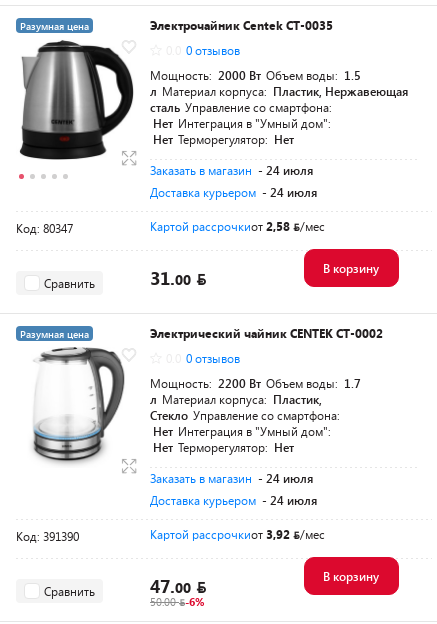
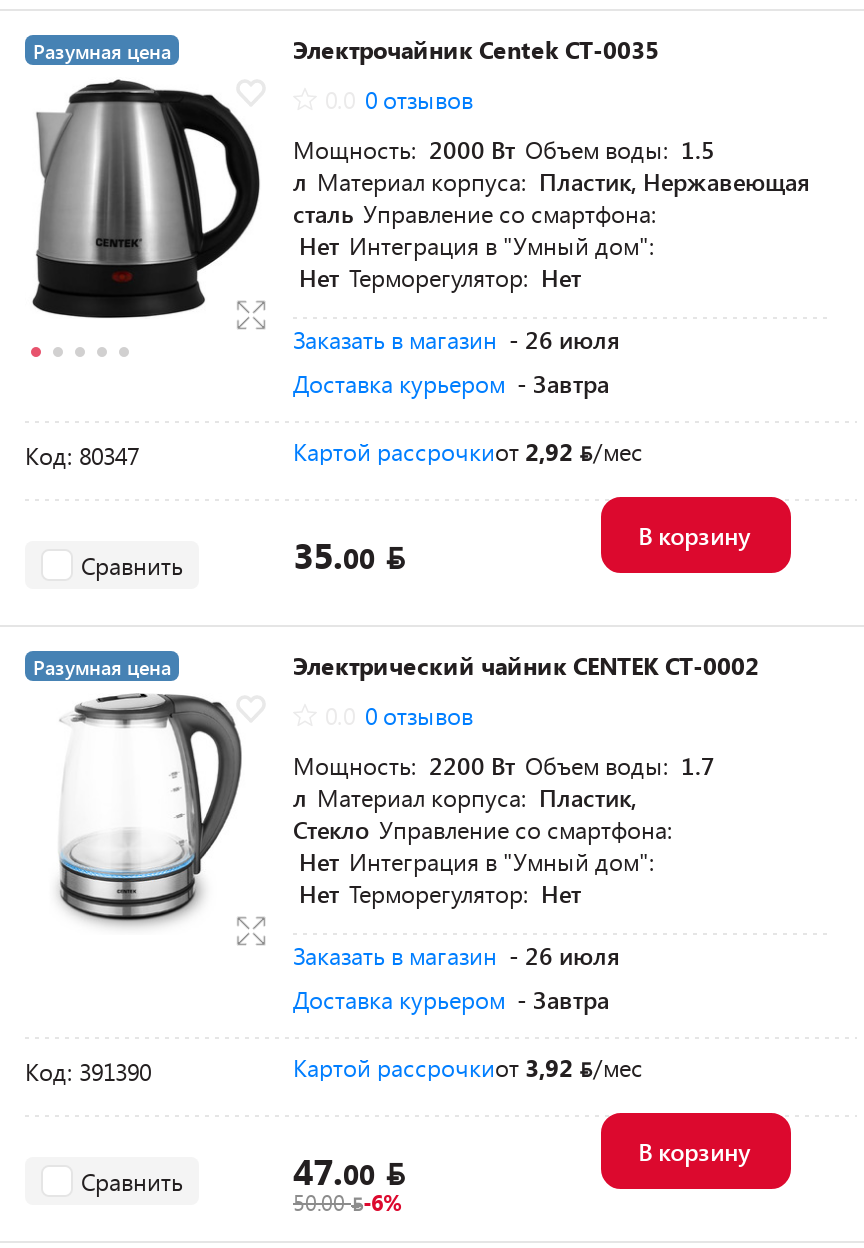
- Заказать в магазин - 24 июля
- Доставка курьером - 24 июля
+ Заказать в магазин - 26 июля
+ Доставка курьером - Завтра

- Картой рассрочкиот 2,58
+ Картой рассрочкиот 2,92

- 31.00
+ 35.00

- Заказать в магазин - 24 июля
- Доставка курьером - 24 июля
+ Заказать в магазин - 26 июля
+ Доставка курьером - Завтра
